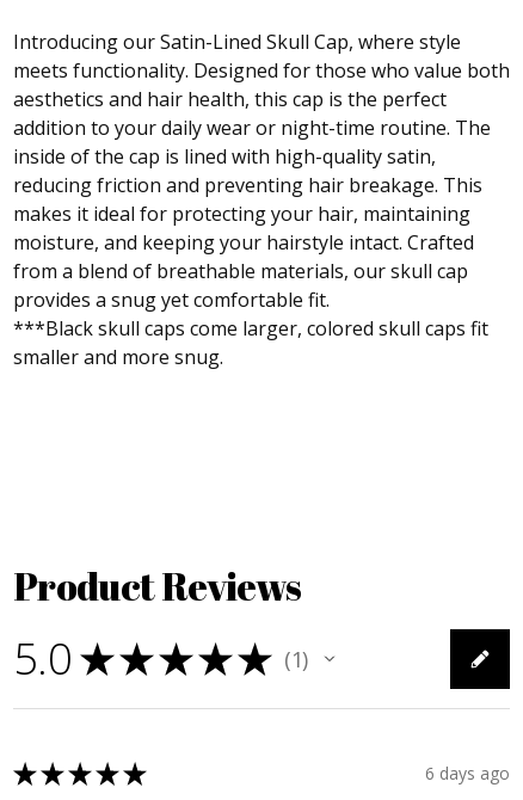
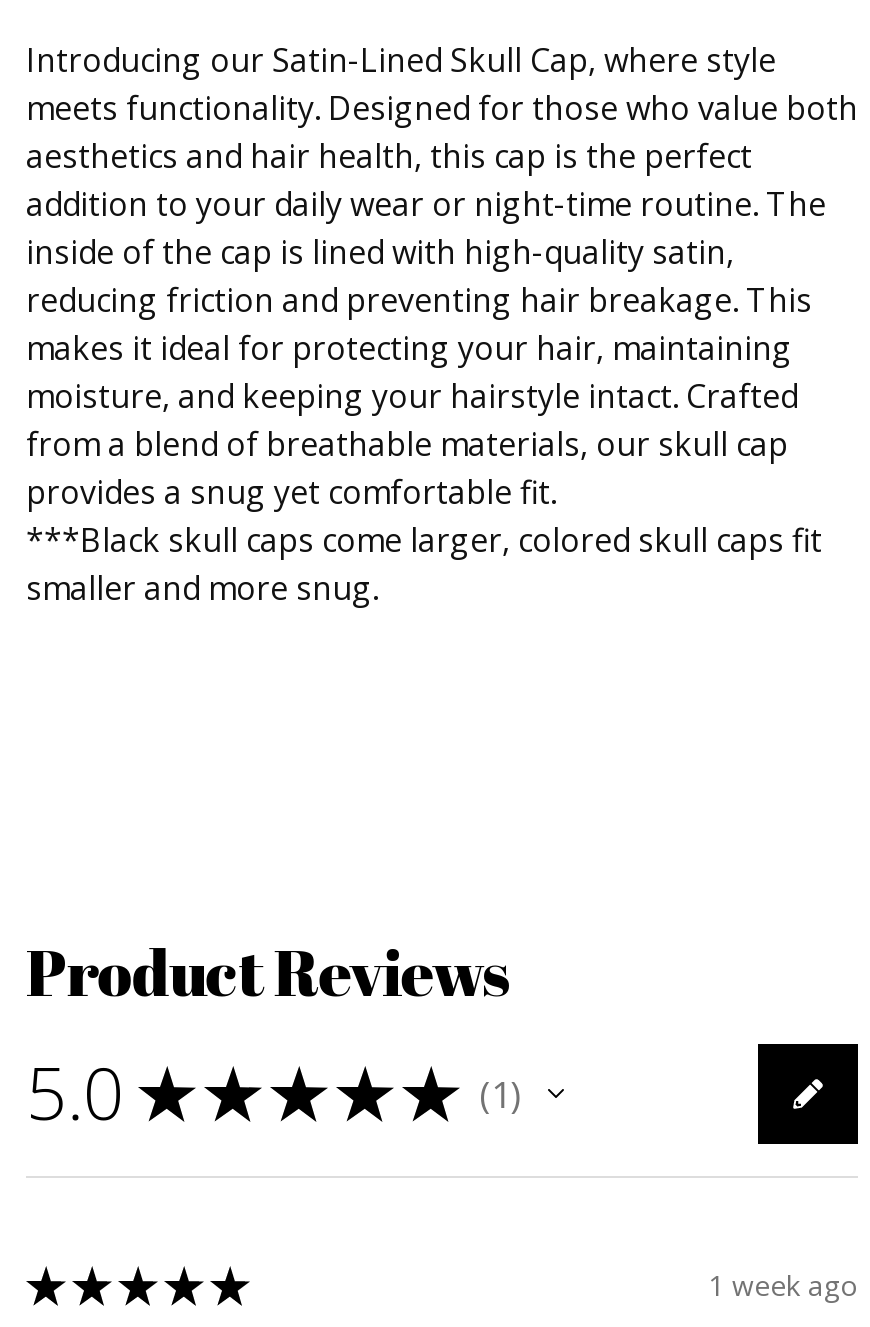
- 6 days ago
+ 1 week ago
